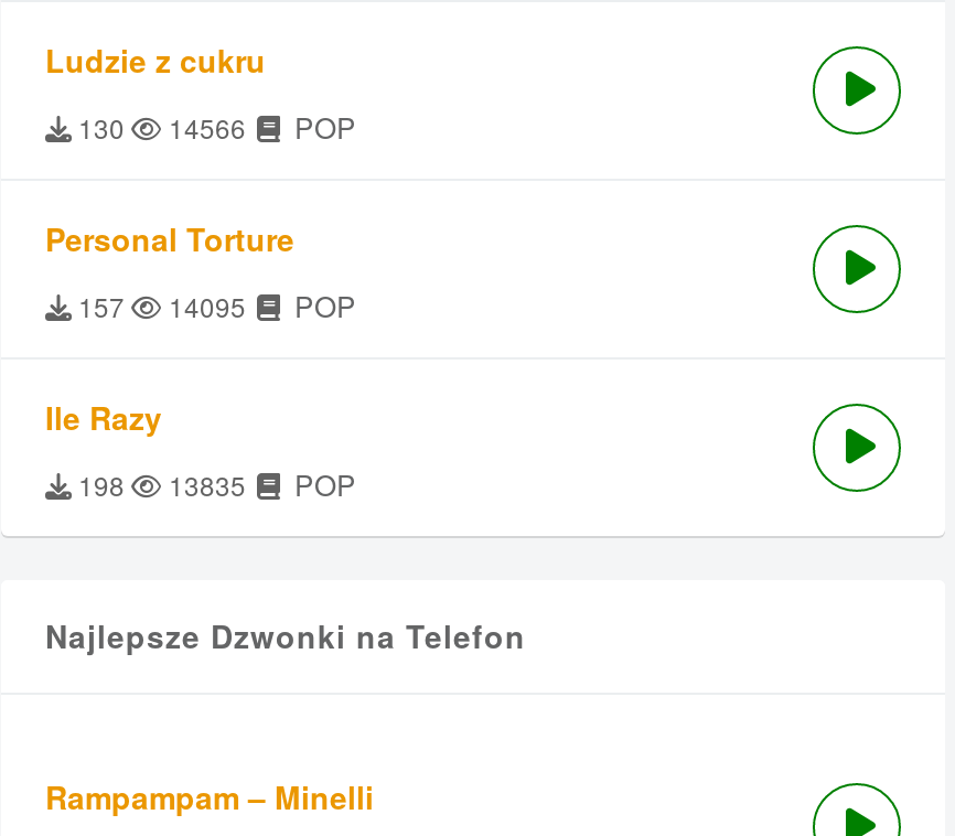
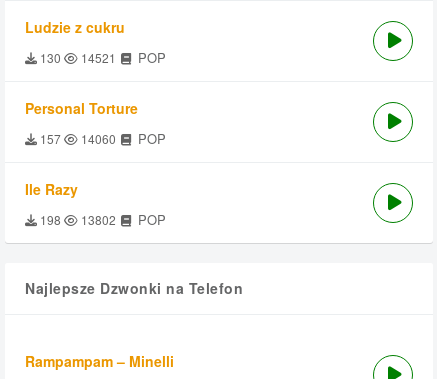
- 130 14566 POP
+ 130 14521 POP

- 157 14095 POP
+ 157 14060 POP

- 198 13835 POP
+ 198 13802 POP
